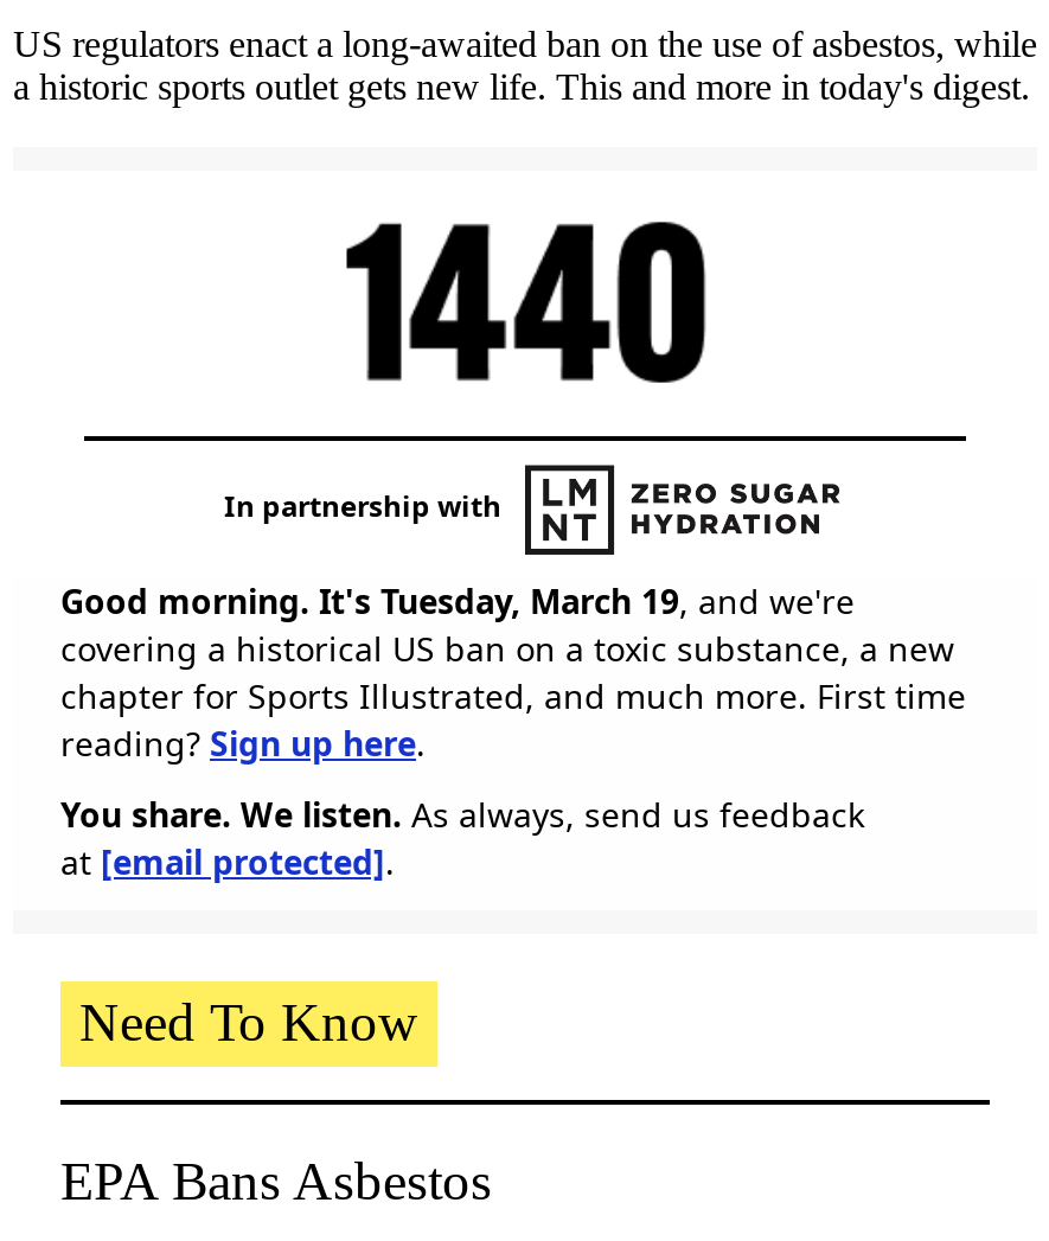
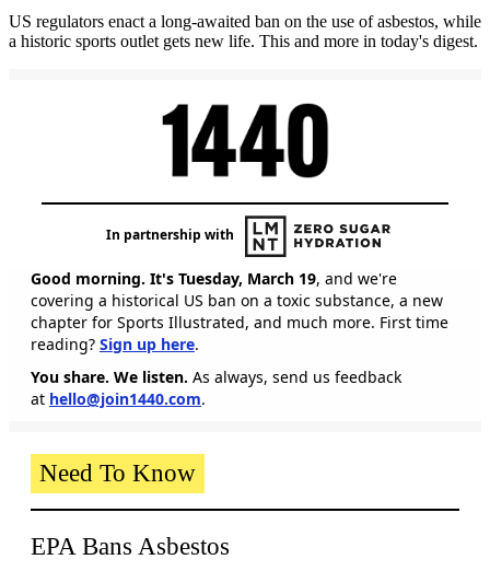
- at [email protected].
+ at hello@join1440.com.
